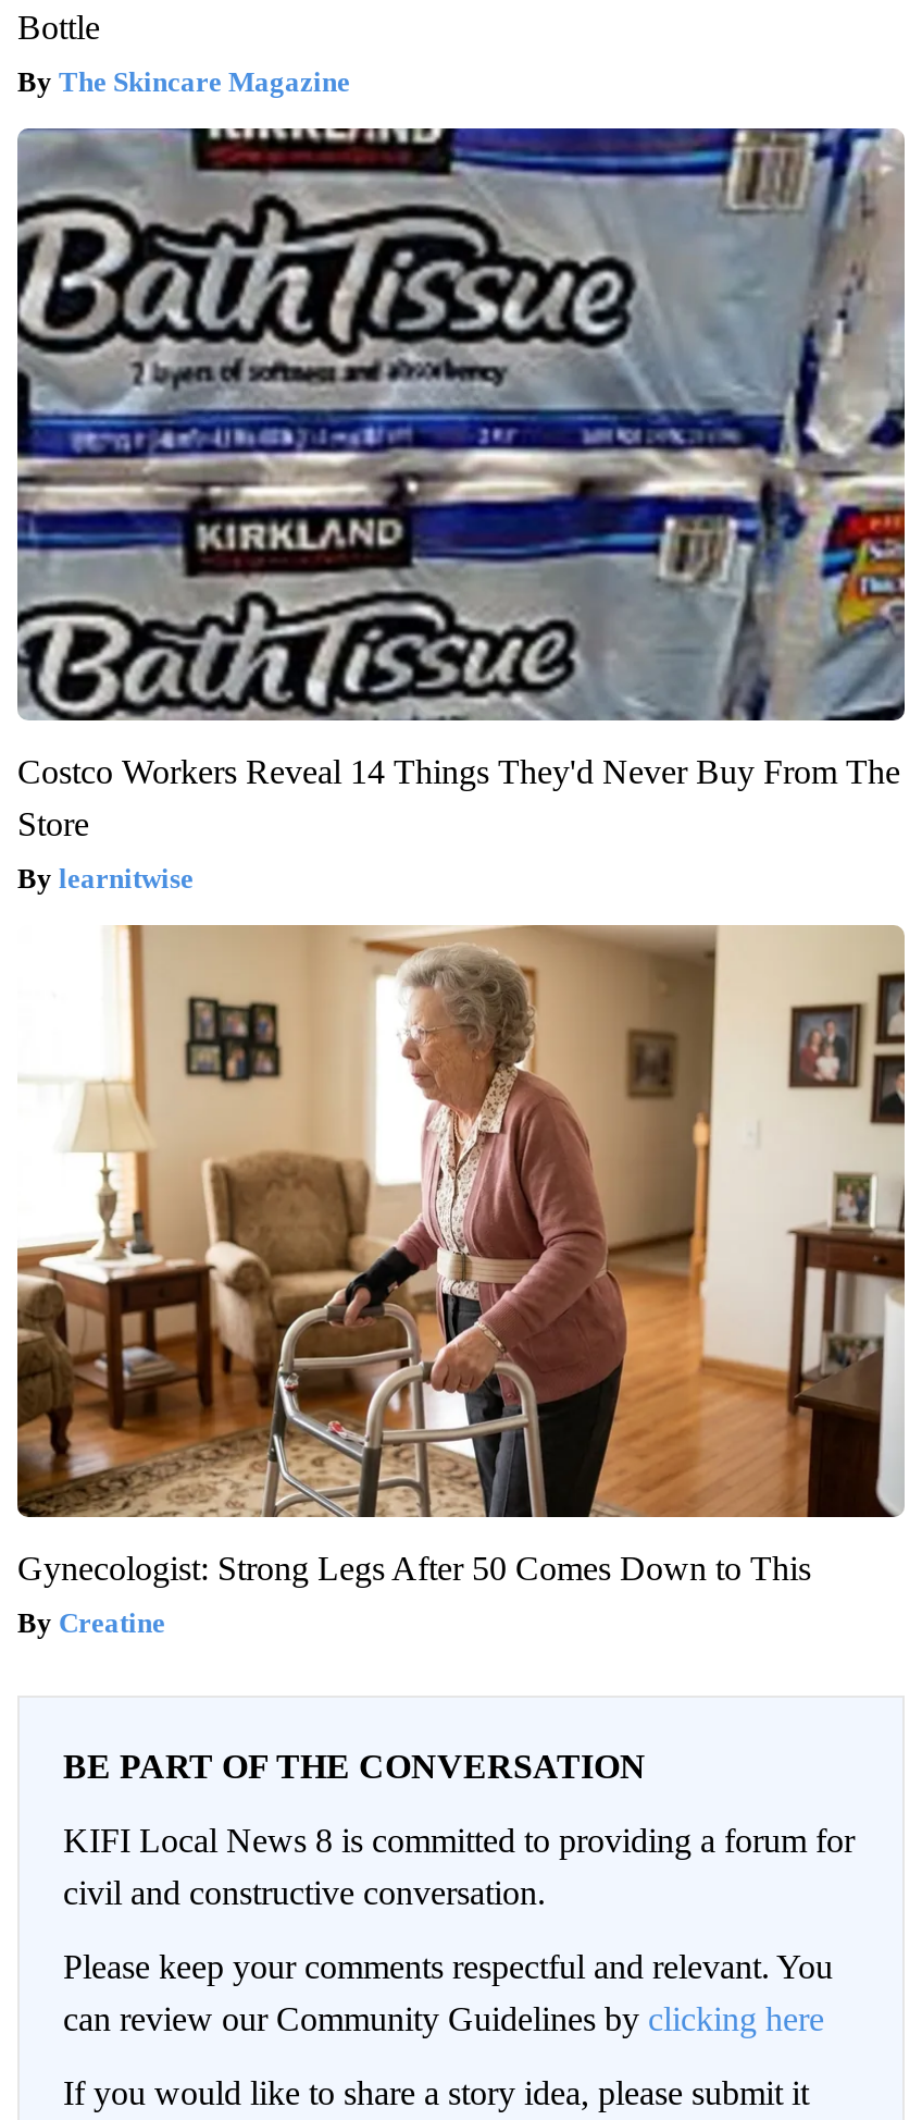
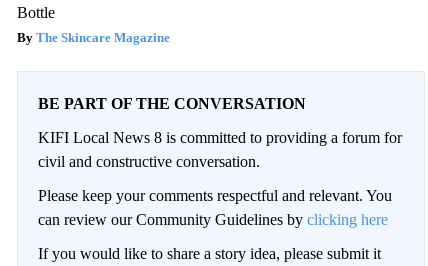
- [image]
- Costco Workers Reveal 14 Things They'd Never Buy From The
- Store
- learnitwise

- [image]
- Gynecologist: Strong Legs After 50 Comes Down to This
- Creatine
